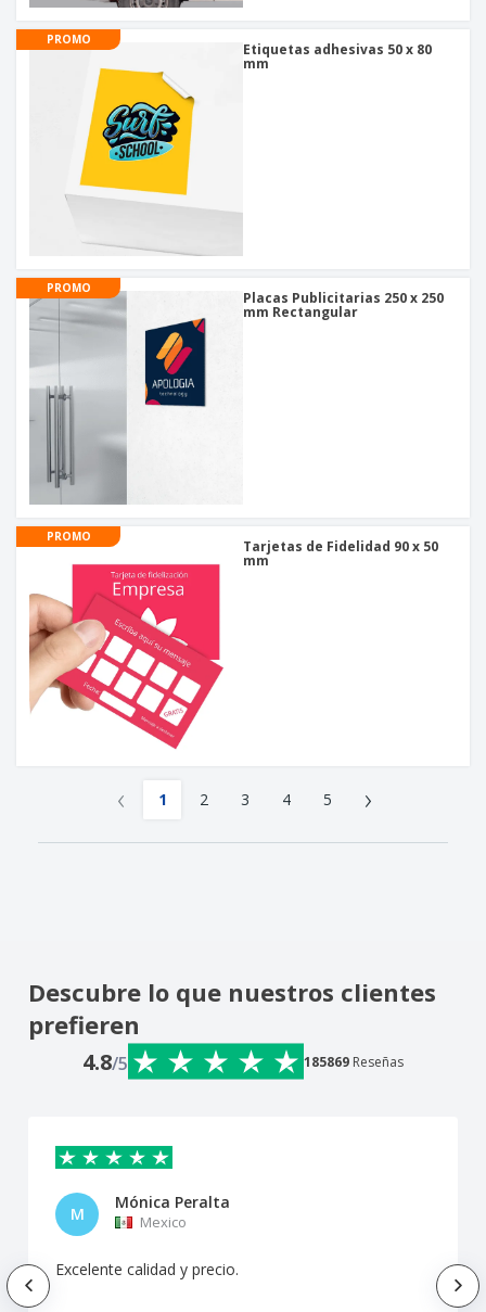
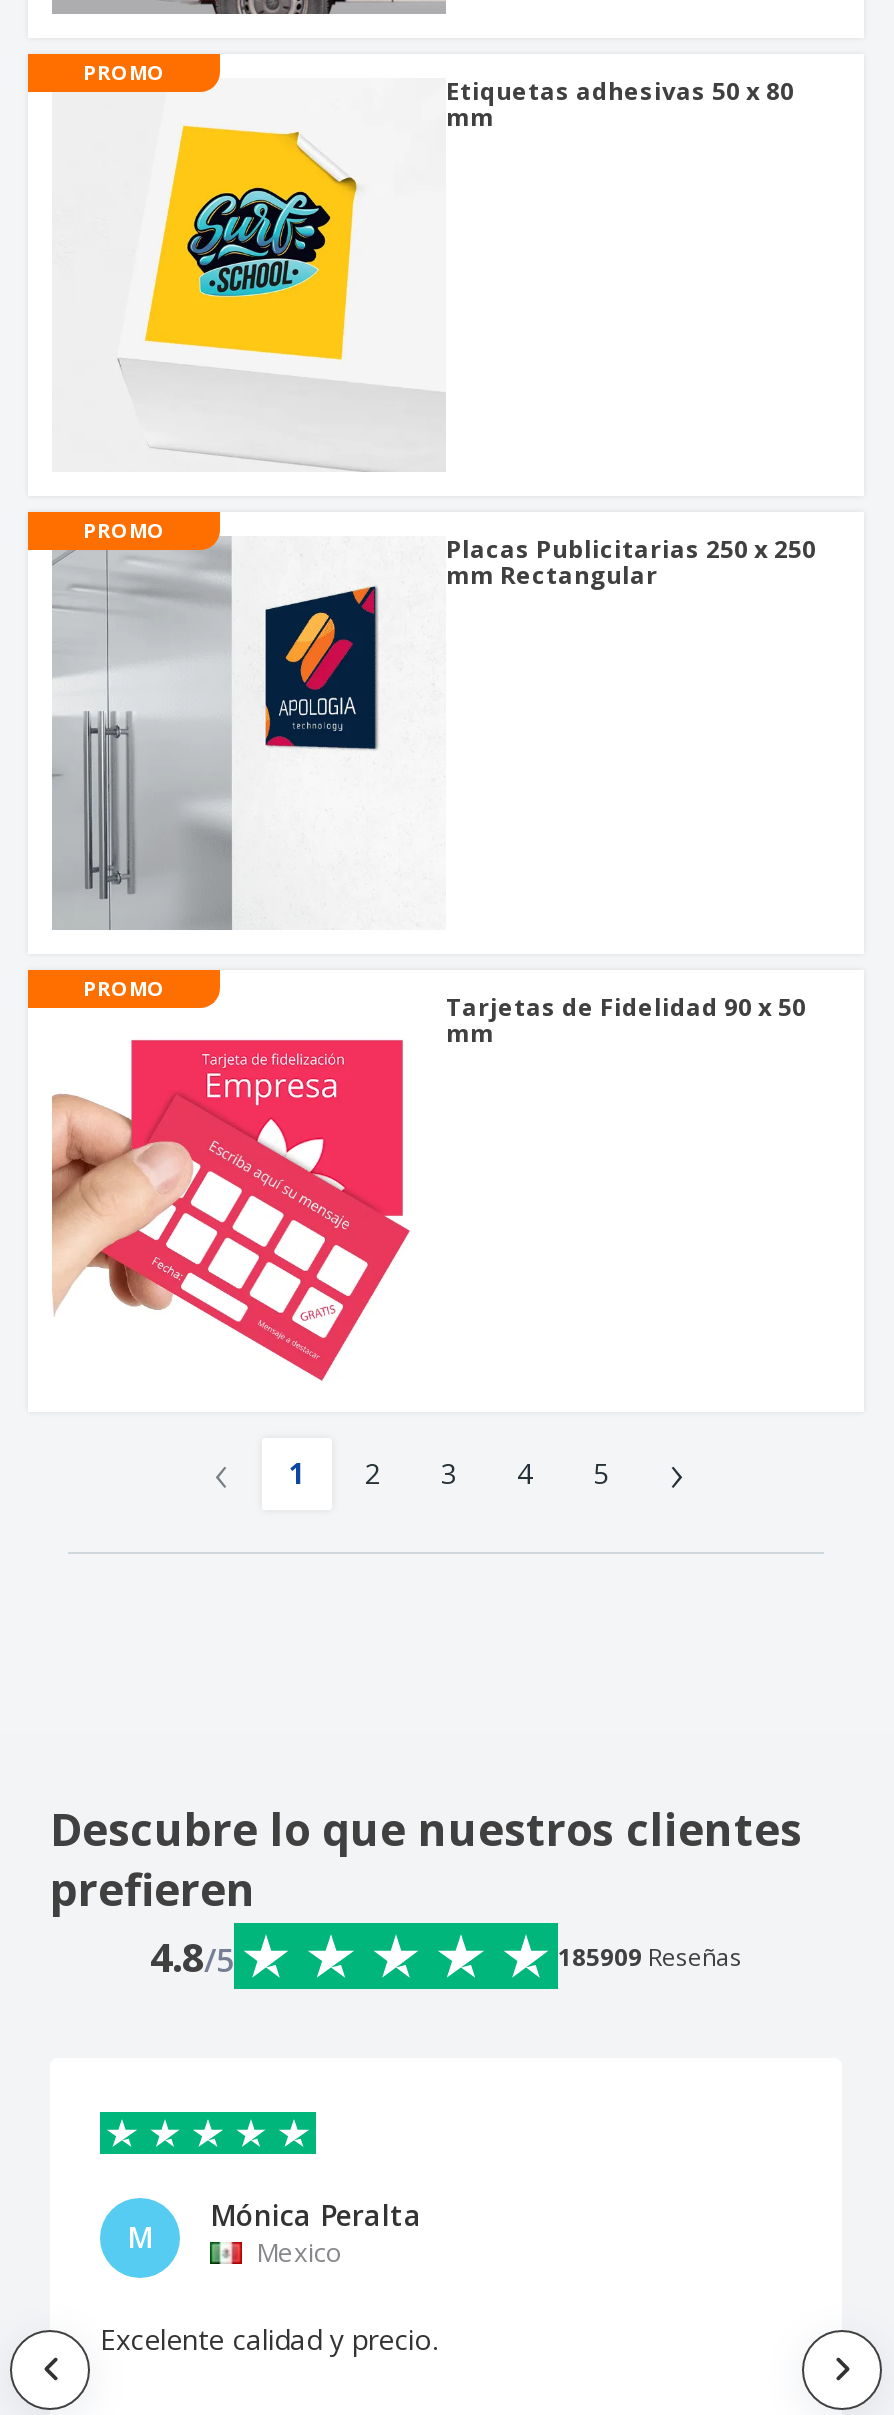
- 185869 Reseñas
+ 185909 Reseñas
